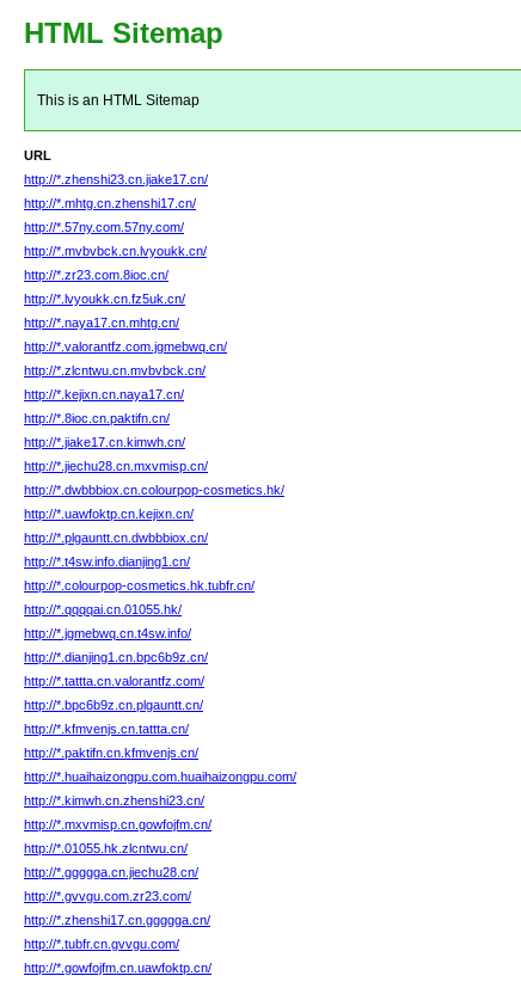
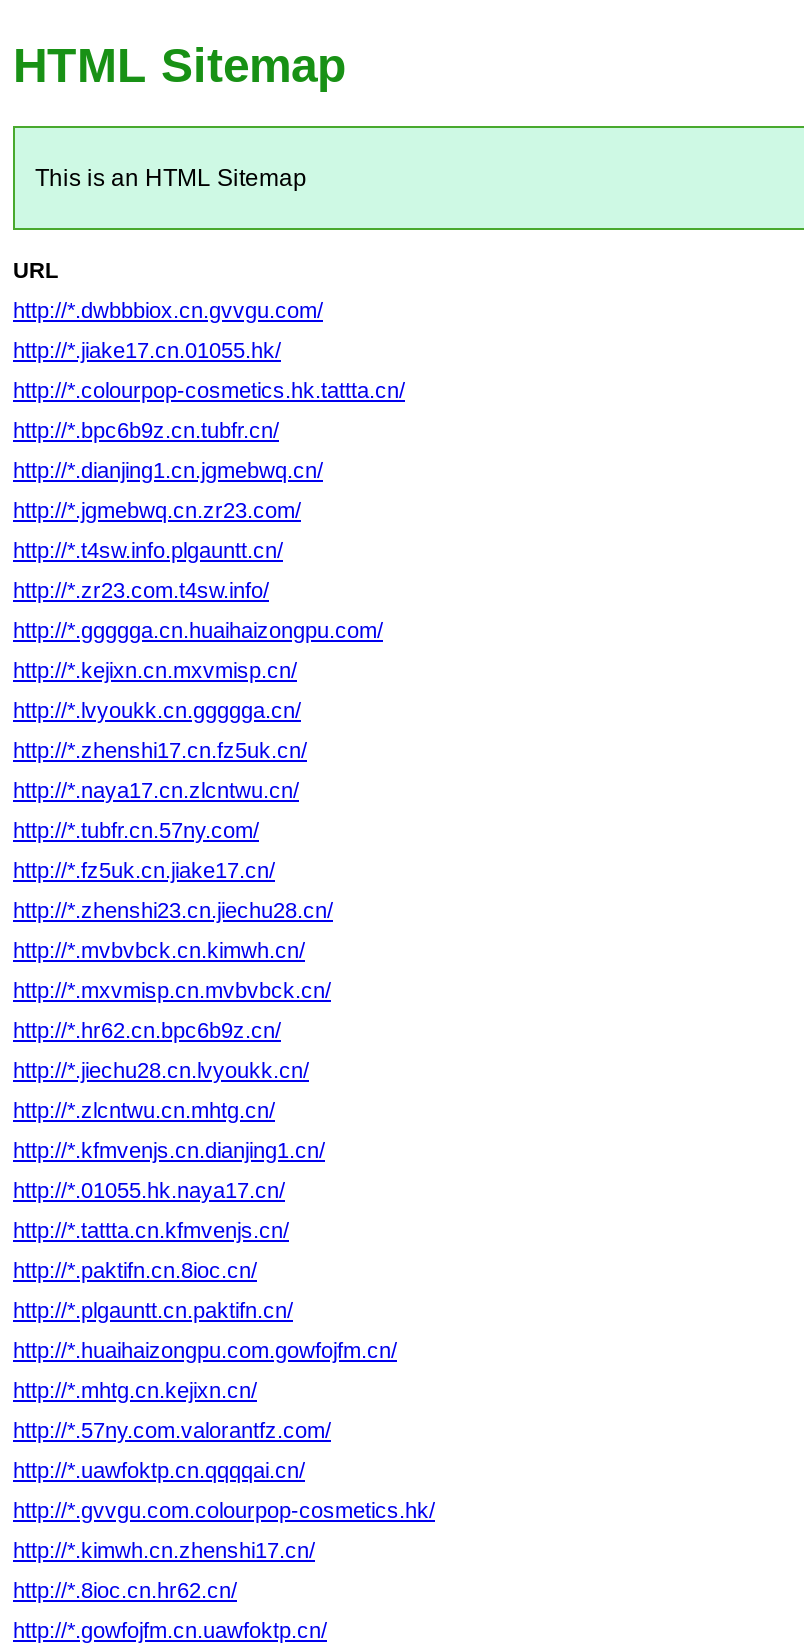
- http://*.zhenshi23.cn.jiake17.cn/
+ http://*.dwbbbiox.cn.gvvgu.com/

- http://*.mhtg.cn.zhenshi17.cn/
+ http://*.jiake17.cn.01055.hk/

- http://*.57ny.com.57ny.com/
+ http://*.colourpop-cosmetics.hk.tattta.cn/

- http://*.mvbvbck.cn.lvyoukk.cn/
+ http://*.bpc6b9z.cn.tubfr.cn/

- http://*.zr23.com.8ioc.cn/
+ http://*.dianjing1.cn.jgmebwq.cn/

- http://*.lvyoukk.cn.fz5uk.cn/
+ http://*.jgmebwq.cn.zr23.com/

- http://*.naya17.cn.mhtg.cn/
+ http://*.t4sw.info.plgauntt.cn/

- http://*.valorantfz.com.jgmebwq.cn/
+ http://*.zr23.com.t4sw.info/

- http://*.zlcntwu.cn.mvbvbck.cn/
+ http://*.ggggga.cn.huaihaizongpu.com/

- http://*.kejixn.cn.naya17.cn/
+ http://*.kejixn.cn.mxvmisp.cn/

- http://*.8ioc.cn.paktifn.cn/
+ http://*.lvyoukk.cn.ggggga.cn/

- http://*.jiake17.cn.kimwh.cn/
+ http://*.zhenshi17.cn.fz5uk.cn/

- http://*.jiechu28.cn.mxvmisp.cn/
+ http://*.naya17.cn.zlcntwu.cn/

- http://*.dwbbbiox.cn.colourpop-cosmetics.hk/
+ http://*.tubfr.cn.57ny.com/

- http://*.uawfoktp.cn.kejixn.cn/
+ http://*.fz5uk.cn.jiake17.cn/

- http://*.plgauntt.cn.dwbbbiox.cn/
+ http://*.zhenshi23.cn.jiechu28.cn/

- http://*.t4sw.info.dianjing1.cn/
+ http://*.mvbvbck.cn.kimwh.cn/

- http://*.colourpop-cosmetics.hk.tubfr.cn/
+ http://*.mxvmisp.cn.mvbvbck.cn/

- http://*.qqqqai.cn.01055.hk/
+ http://*.hr62.cn.bpc6b9z.cn/

- http://*.jgmebwq.cn.t4sw.info/
+ http://*.jiechu28.cn.lvyoukk.cn/

- http://*.dianjing1.cn.bpc6b9z.cn/
+ http://*.zlcntwu.cn.mhtg.cn/

- http://*.tattta.cn.valorantfz.com/
+ http://*.kfmvenjs.cn.dianjing1.cn/

- http://*.bpc6b9z.cn.plgauntt.cn/
+ http://*.01055.hk.naya17.cn/

- http://*.kfmvenjs.cn.tattta.cn/
+ http://*.tattta.cn.kfmvenjs.cn/

- http://*.paktifn.cn.kfmvenjs.cn/
+ http://*.paktifn.cn.8ioc.cn/

- http://*.huaihaizongpu.com.huaihaizongpu.com/
+ http://*.plgauntt.cn.paktifn.cn/

- http://*.kimwh.cn.zhenshi23.cn/
+ http://*.huaihaizongpu.com.gowfojfm.cn/

- http://*.mxvmisp.cn.gowfojfm.cn/
+ http://*.mhtg.cn.kejixn.cn/

- http://*.01055.hk.zlcntwu.cn/
+ http://*.57ny.com.valorantfz.com/

- http://*.ggggga.cn.jiechu28.cn/
+ http://*.uawfoktp.cn.qqqqai.cn/

- http://*.gvvgu.com.zr23.com/
+ http://*.gvvgu.com.colourpop-cosmetics.hk/

- http://*.zhenshi17.cn.ggggga.cn/
+ http://*.kimwh.cn.zhenshi17.cn/

- http://*.tubfr.cn.gvvgu.com/
+ http://*.8ioc.cn.hr62.cn/
